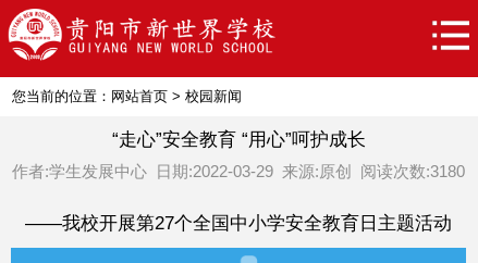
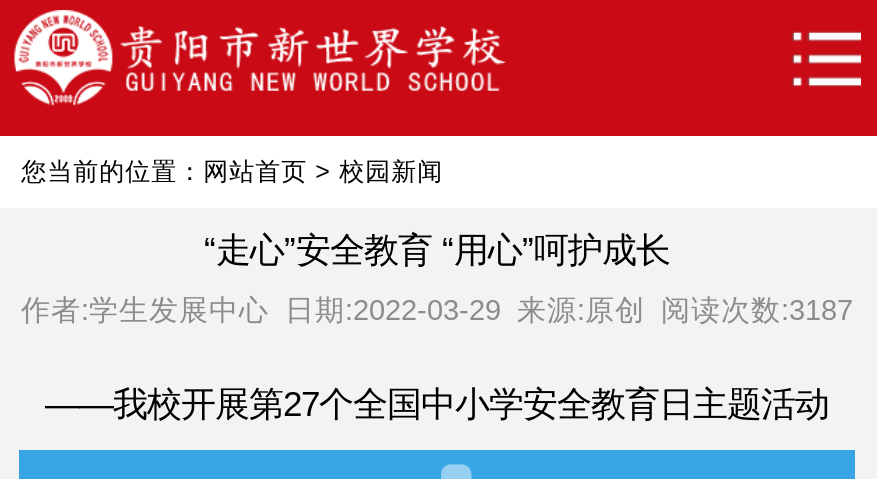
- 作者:学生发展中心 日期:2022-03-29 来源:原创 阅读次数:3180
+ 作者:学生发展中心 日期:2022-03-29 来源:原创 阅读次数:3187
